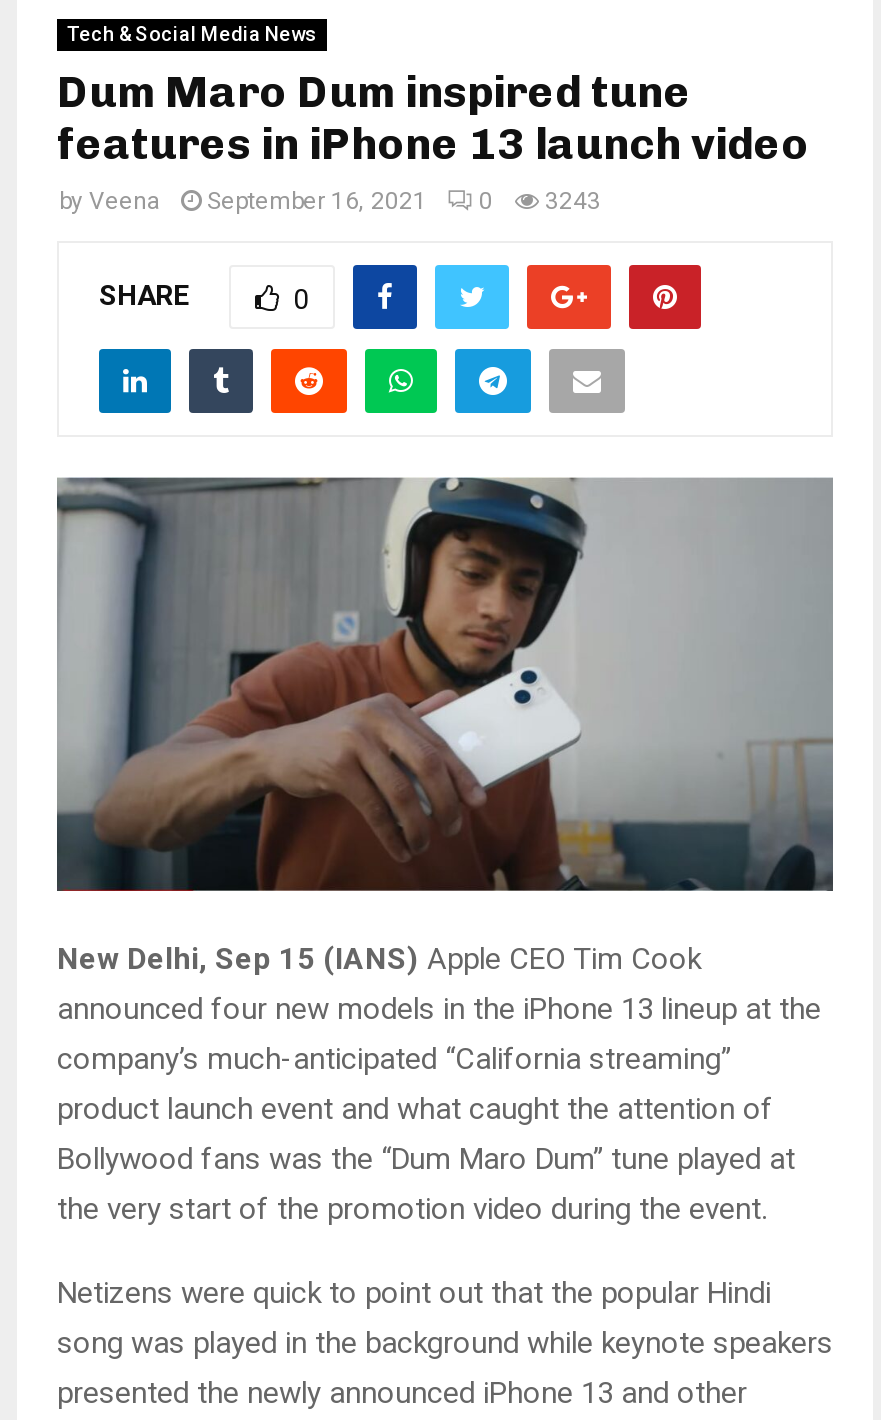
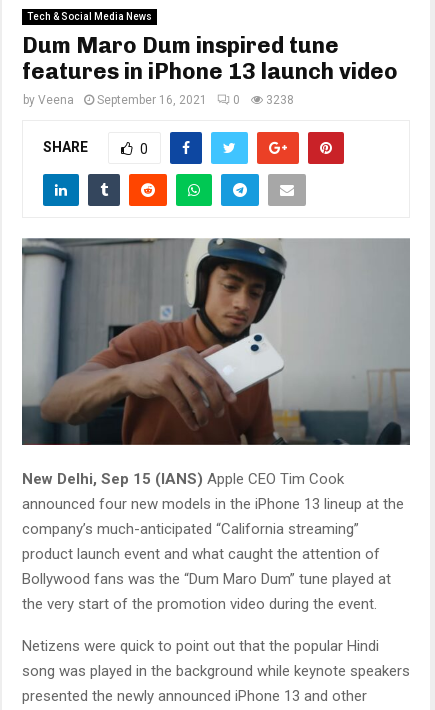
- by Veena September 16, 2021 0 3243
+ by Veena September 16, 2021 0 3238
